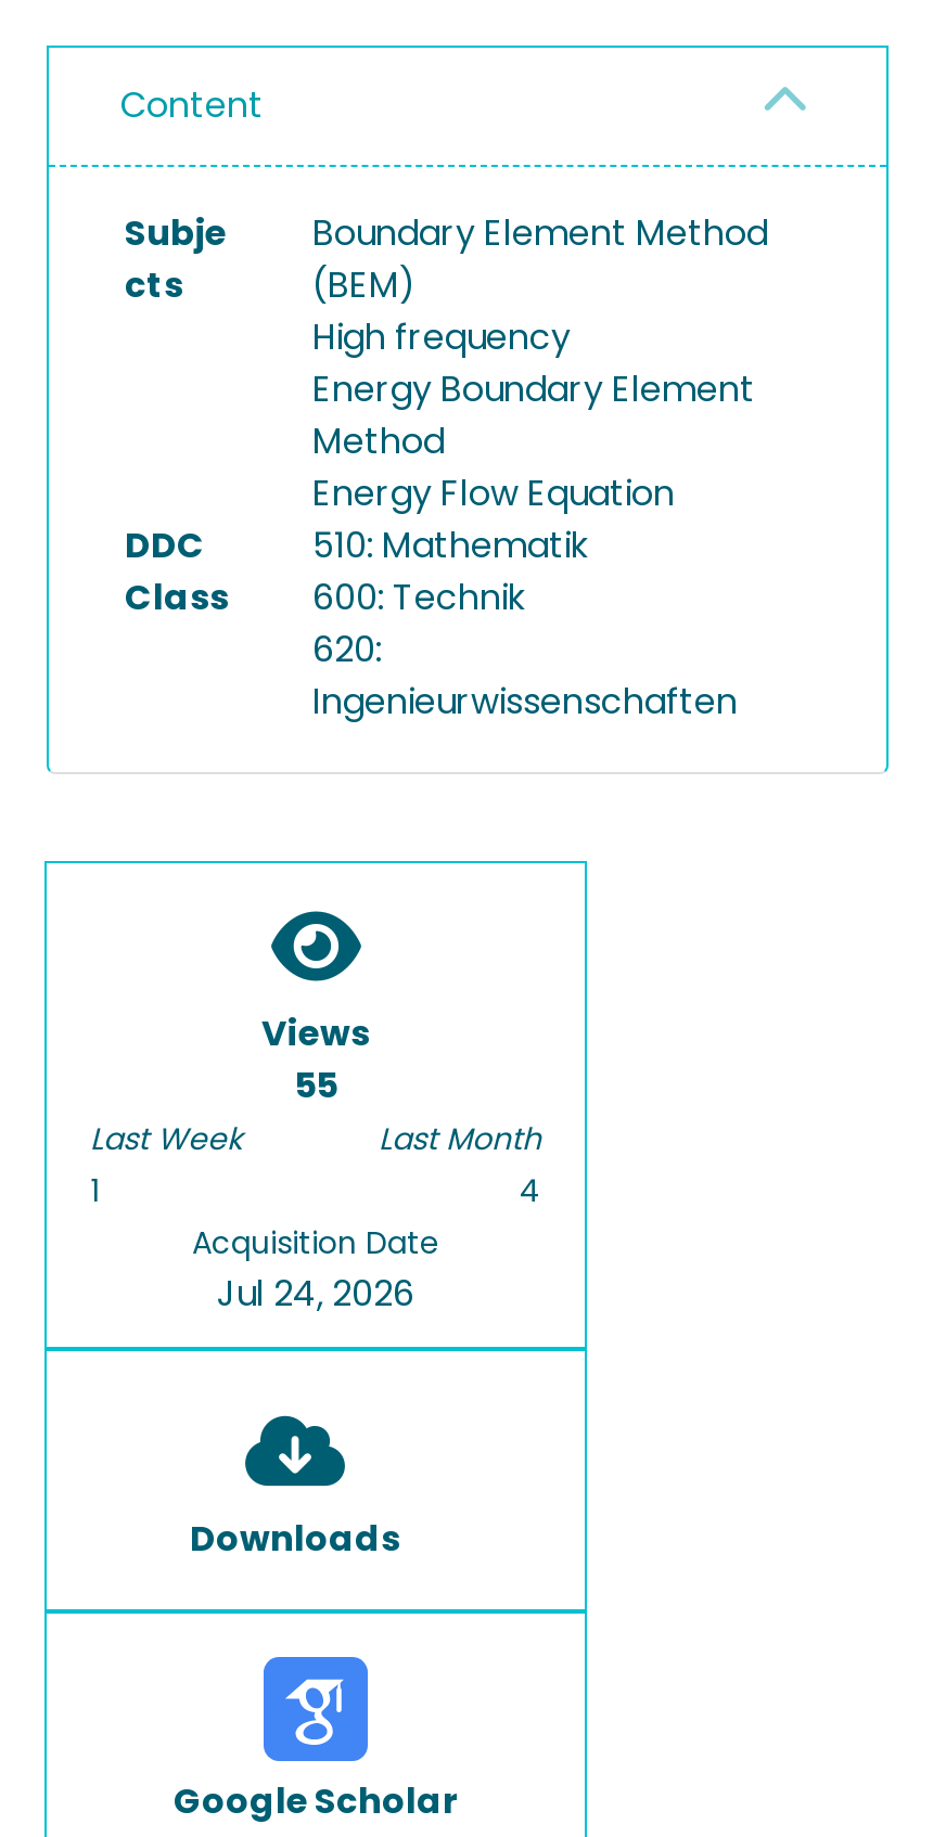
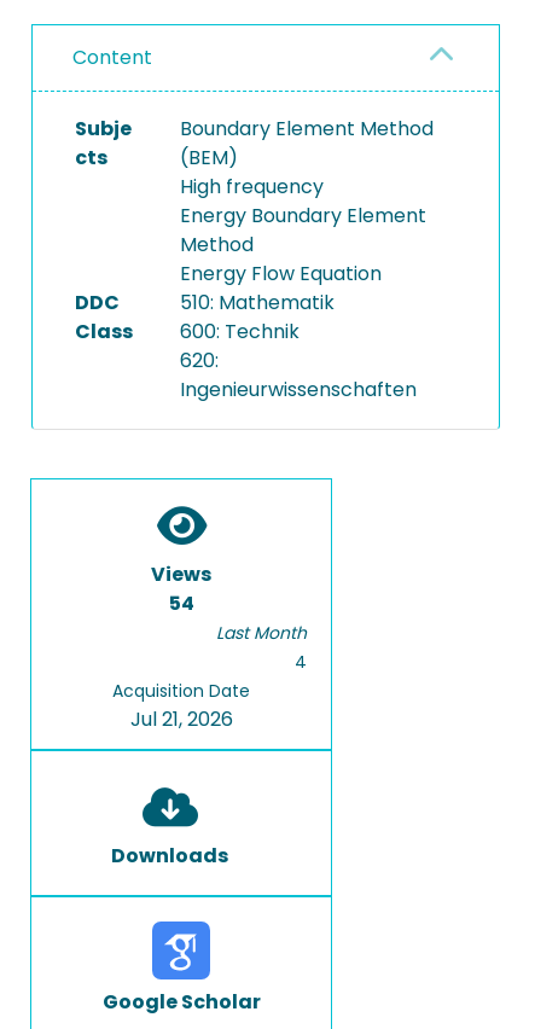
- 55
- Last Week
- 1
+ 54

- Jul 24, 2026
+ Jul 21, 2026
